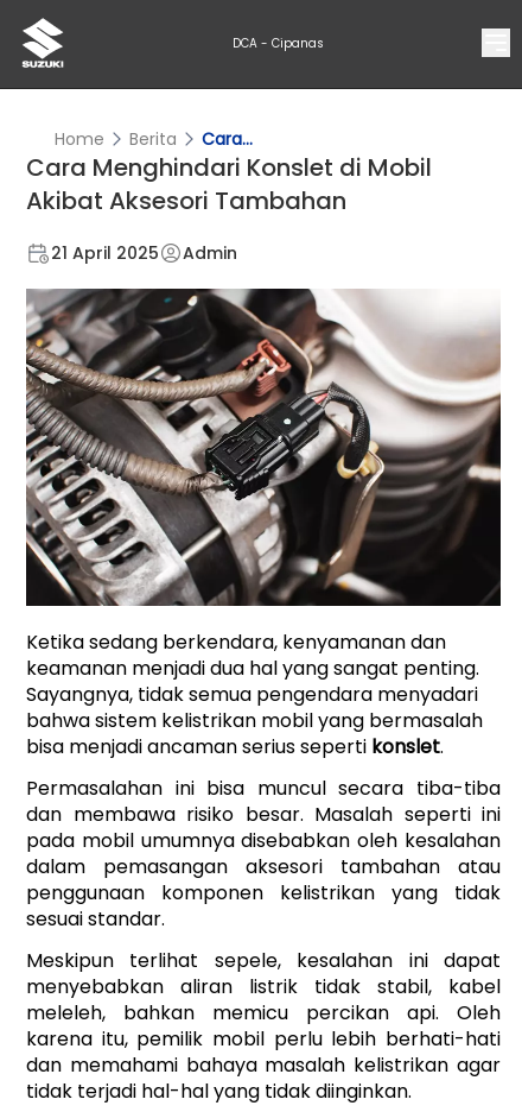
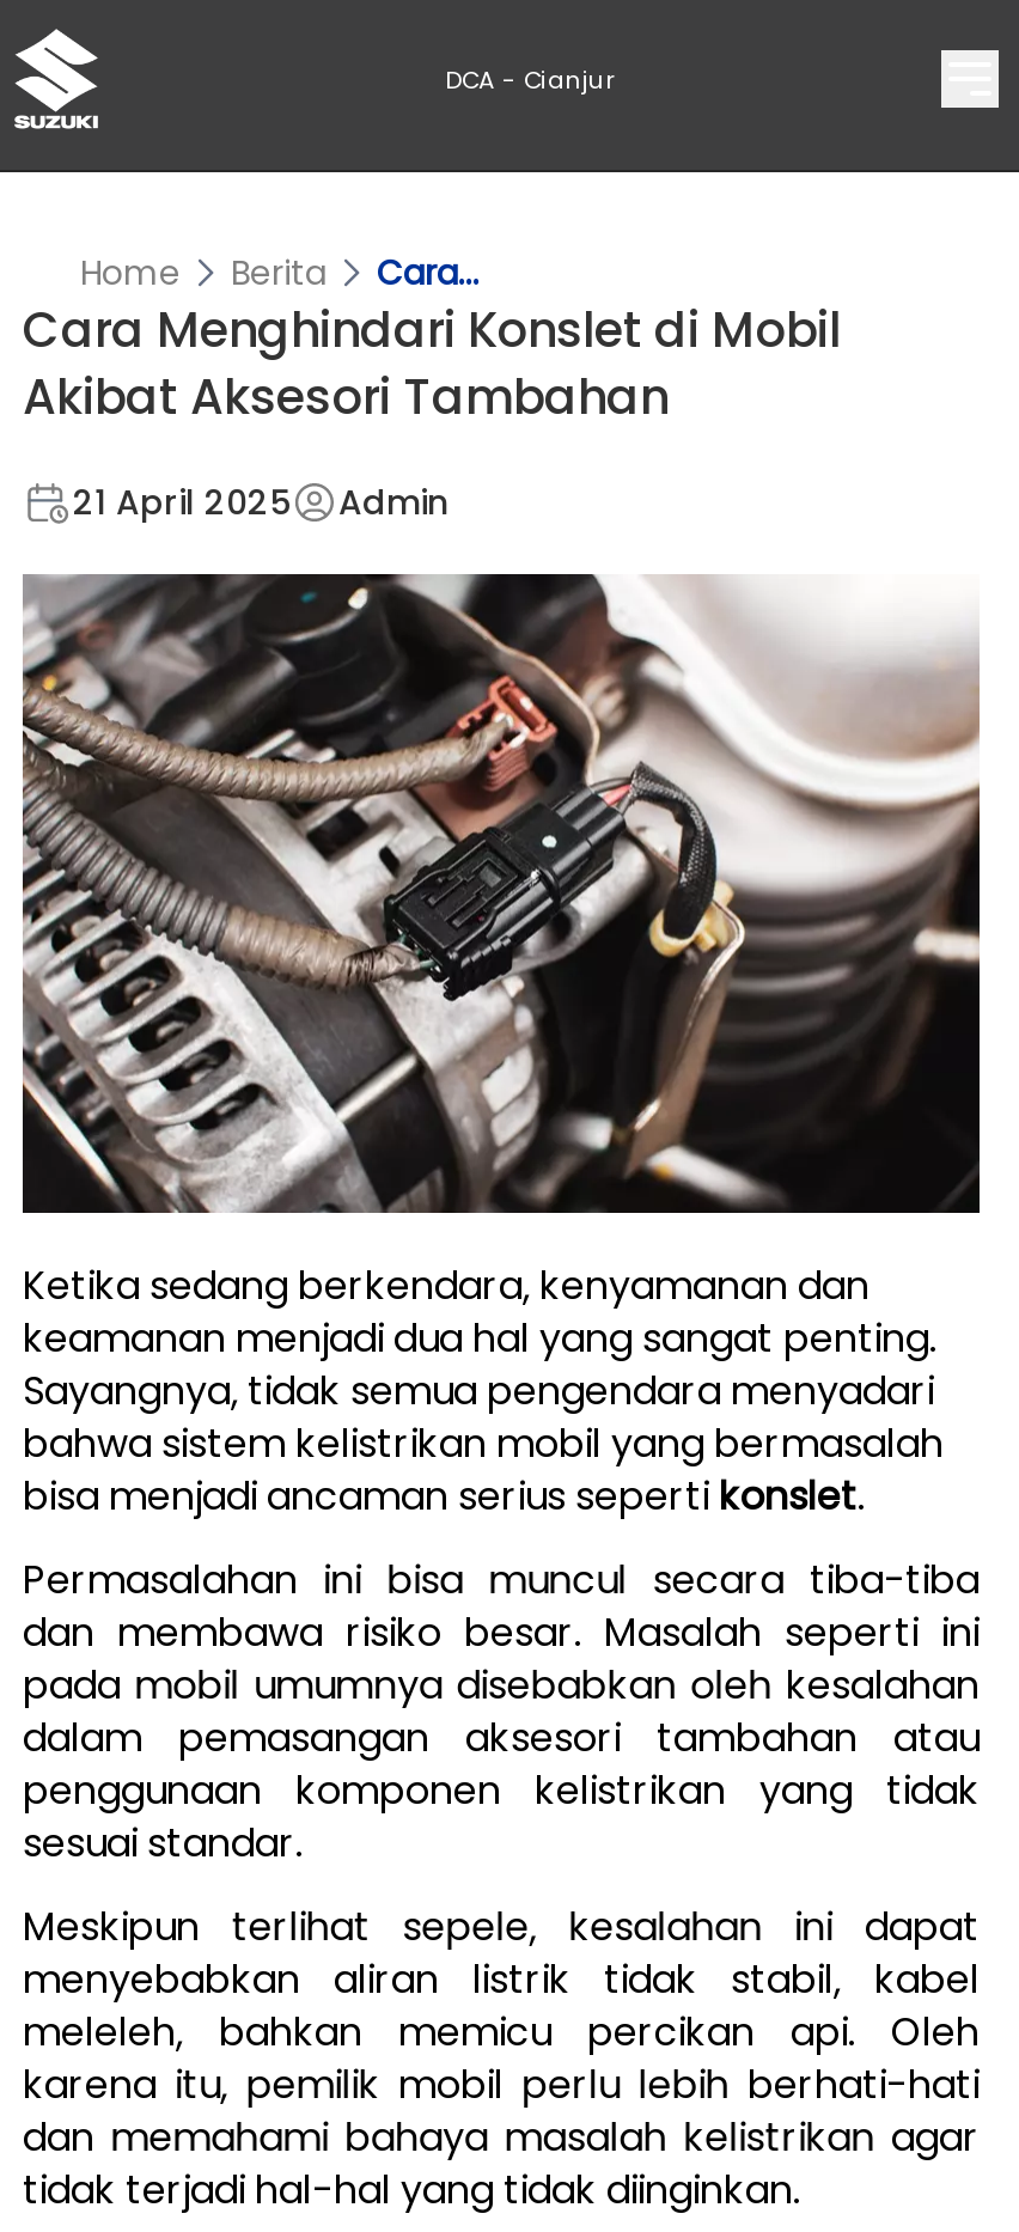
- DCA - Cipanas
+ DCA - Cianjur
